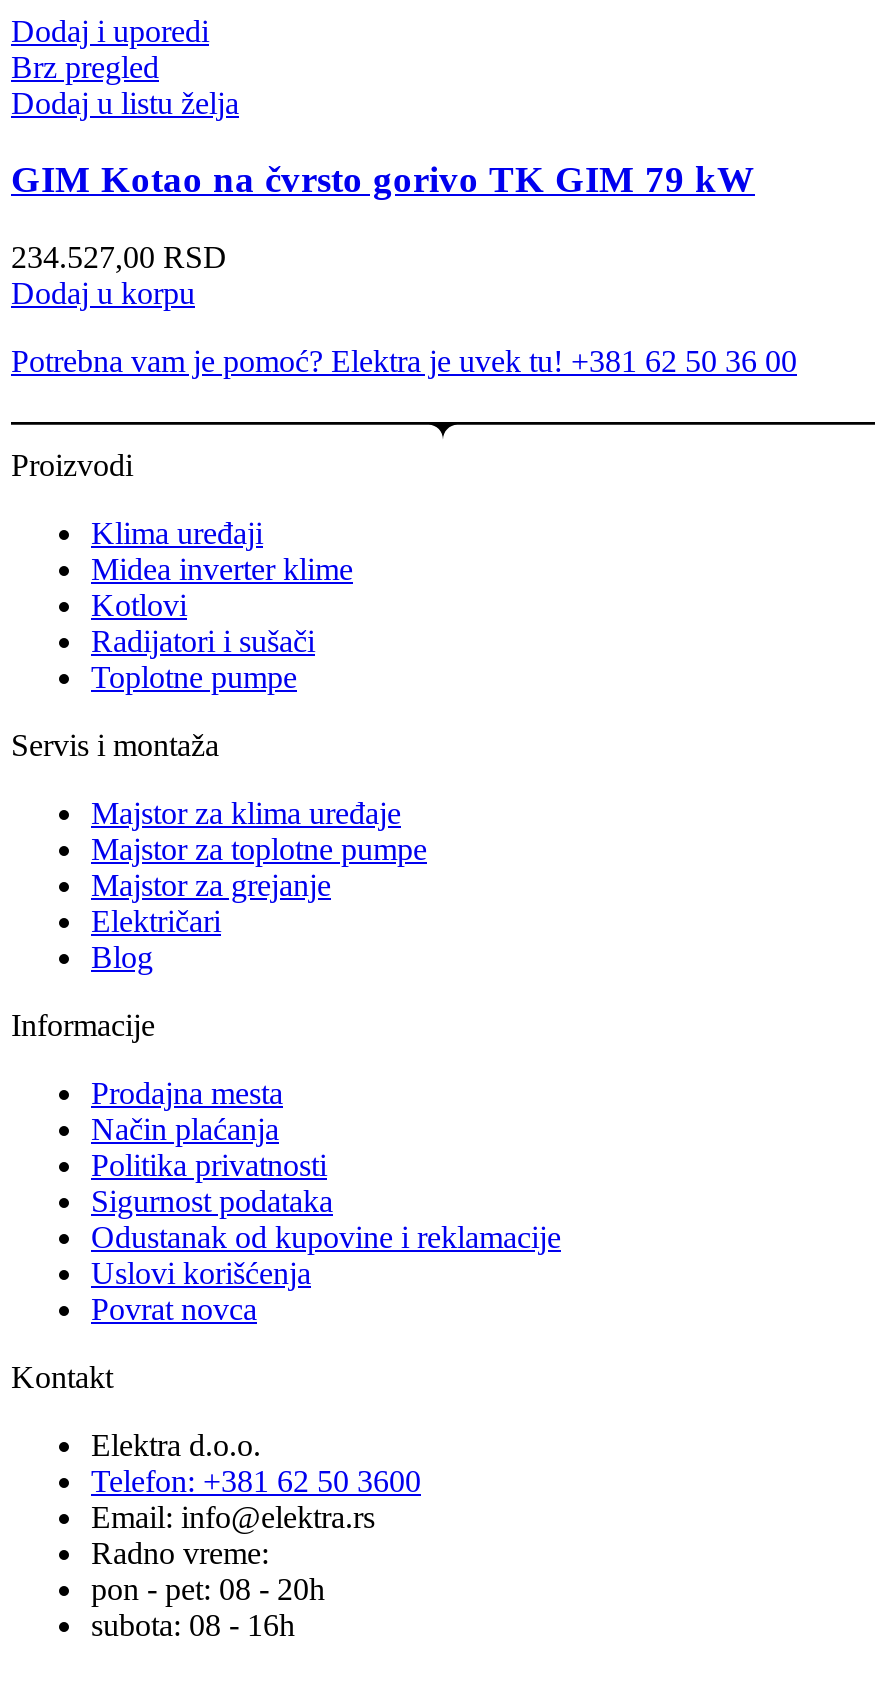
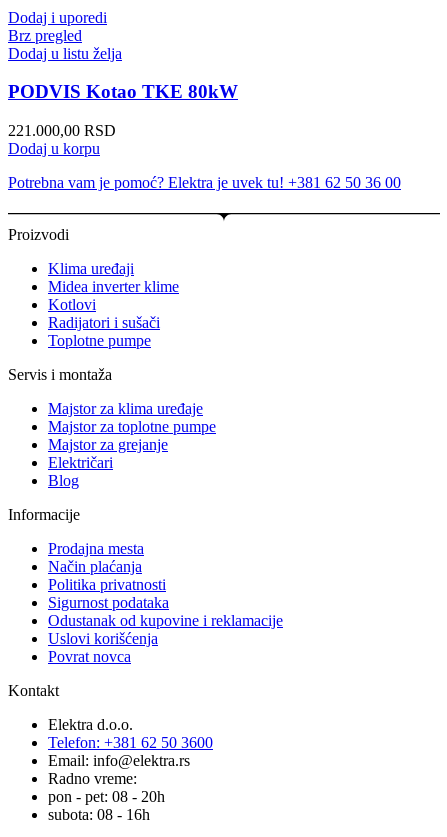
- GIM Kotao na čvrsto gorivo TK GIM 79 kW
+ PODVIS Kotao TKE 80kW

- 234.527,00 RSD
+ 221.000,00 RSD
